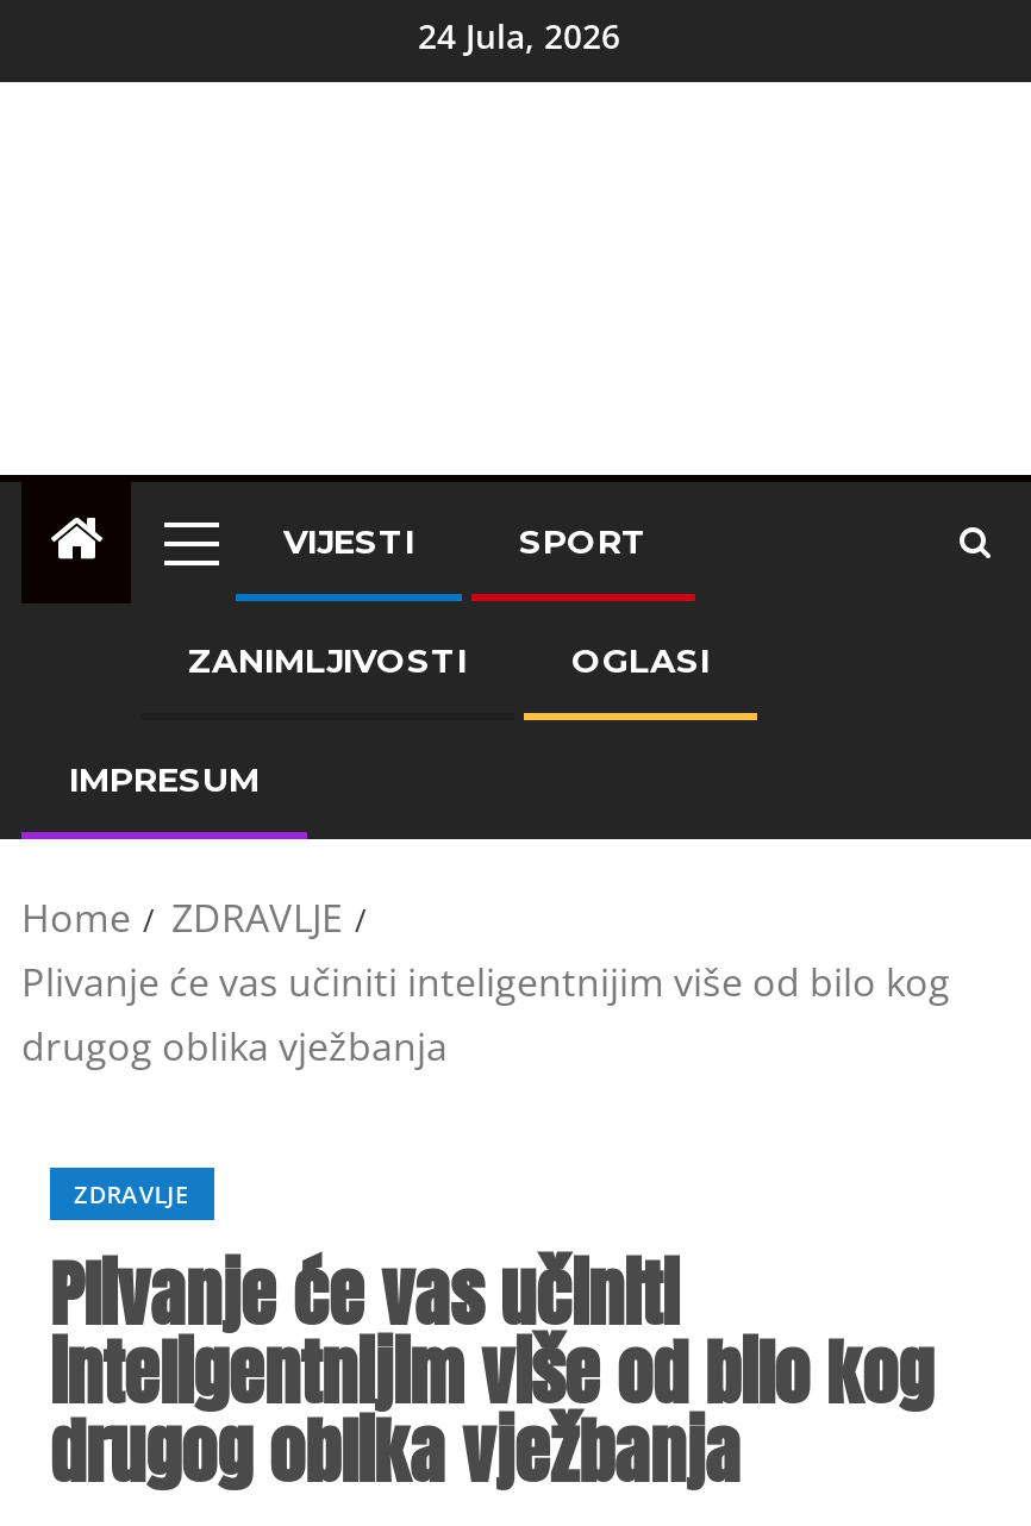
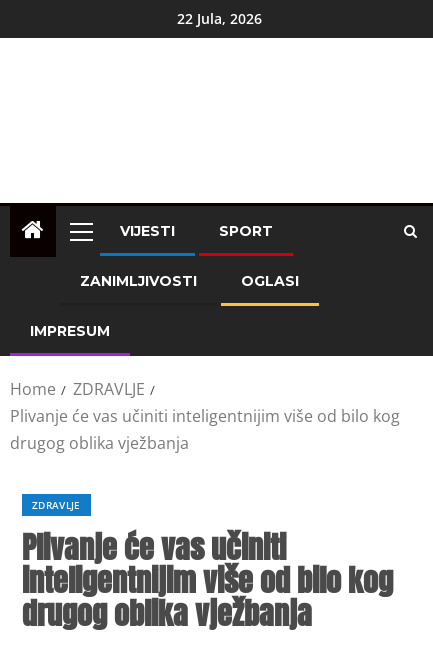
- 24 Jula, 2026
+ 22 Jula, 2026
